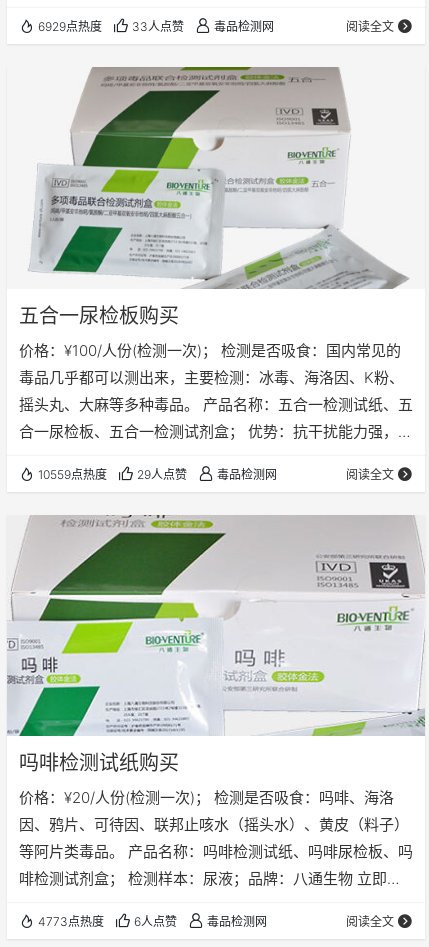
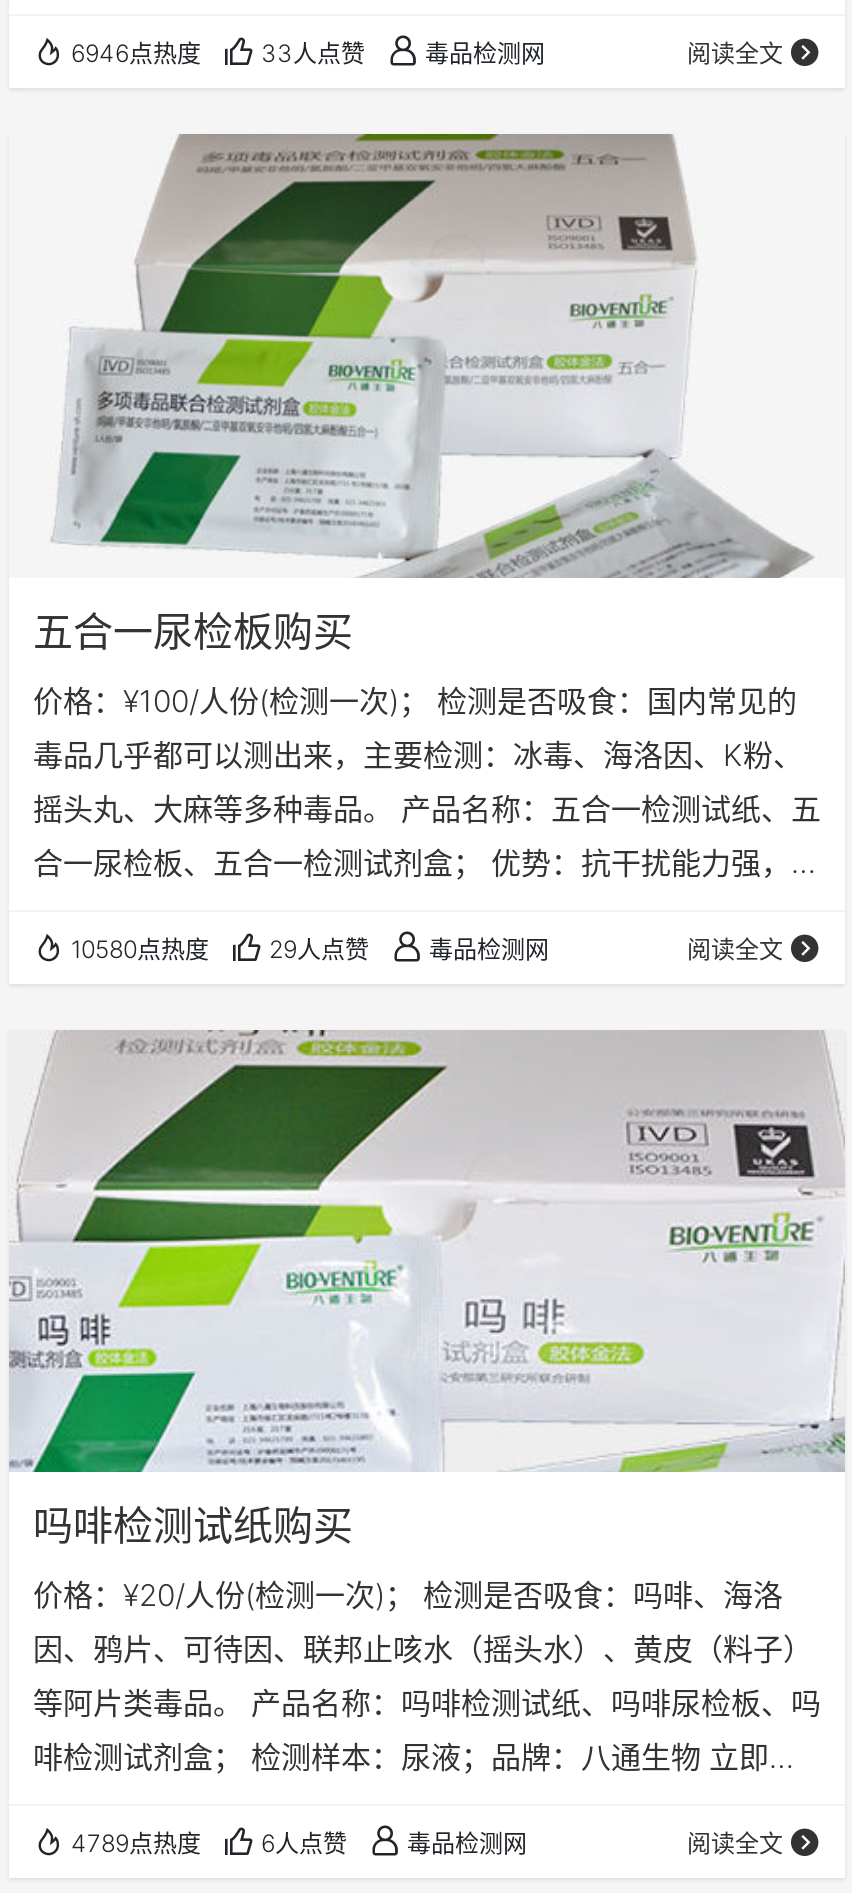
- 6929点热度 33人点赞 毒品检测网
+ 6946点热度 33人点赞 毒品检测网

- 10559点热度 29人点赞 毒品检测网
+ 10580点热度 29人点赞 毒品检测网

- 4773点热度 6人点赞 毒品检测网
+ 4789点热度 6人点赞 毒品检测网
